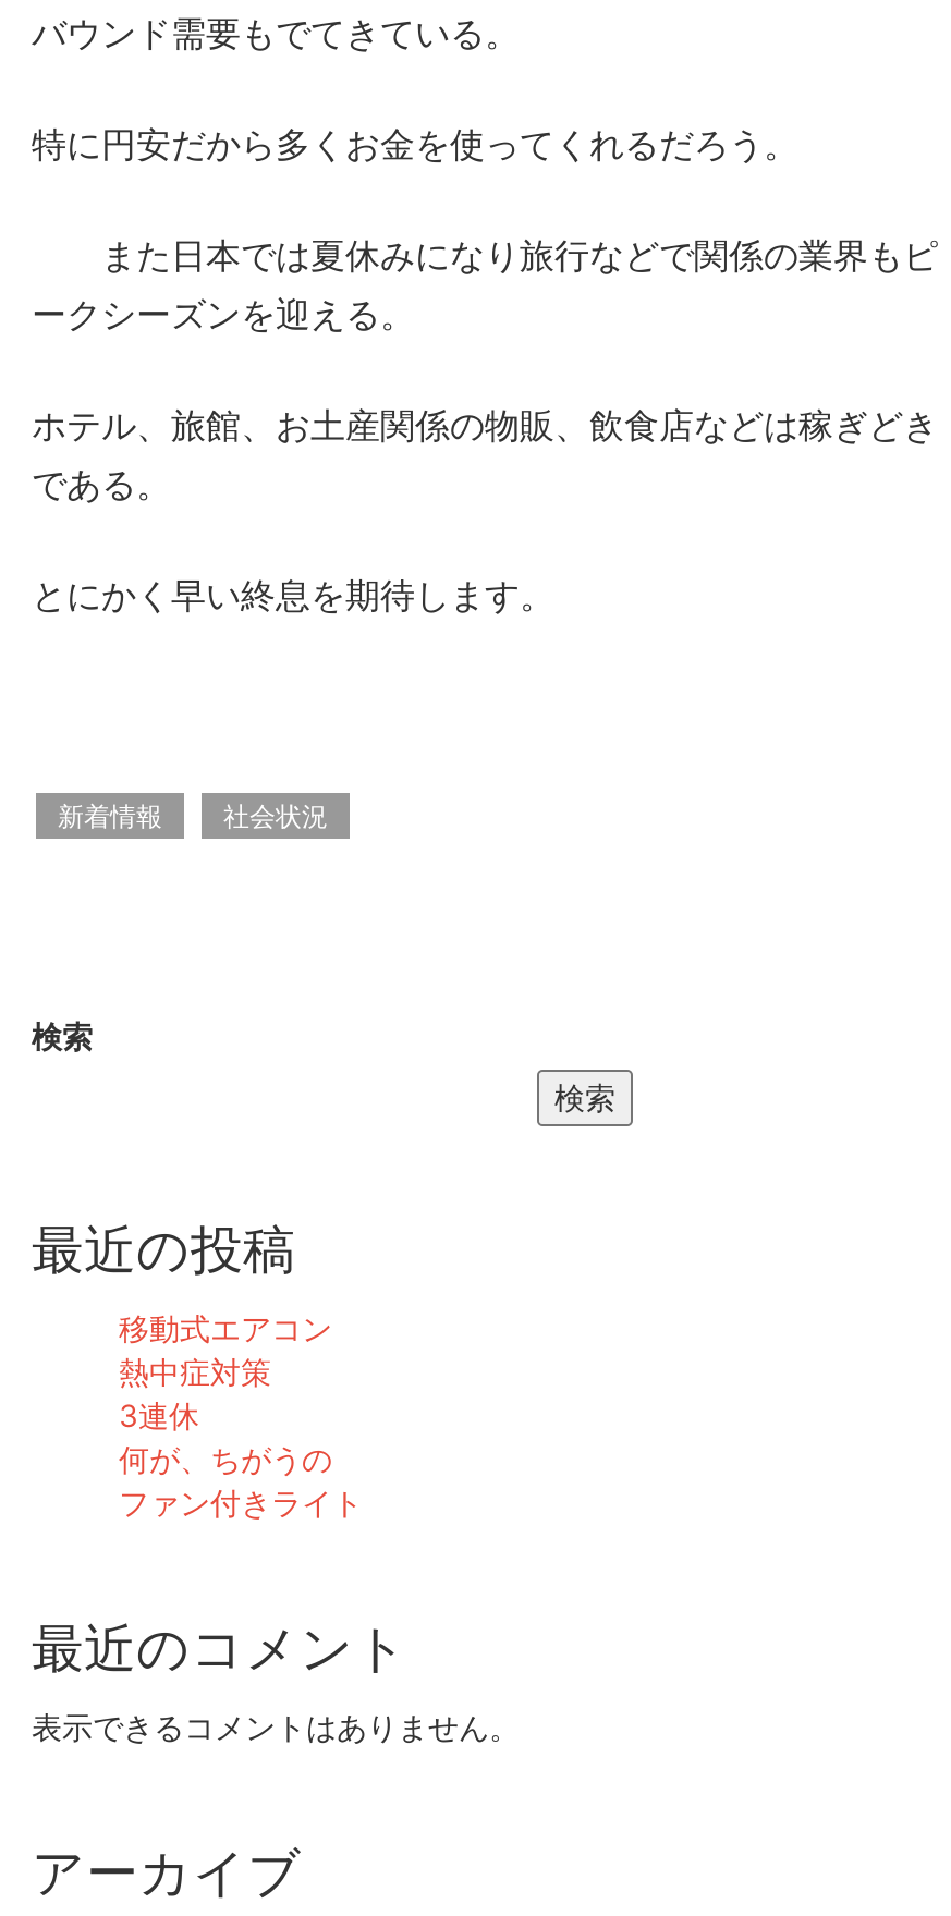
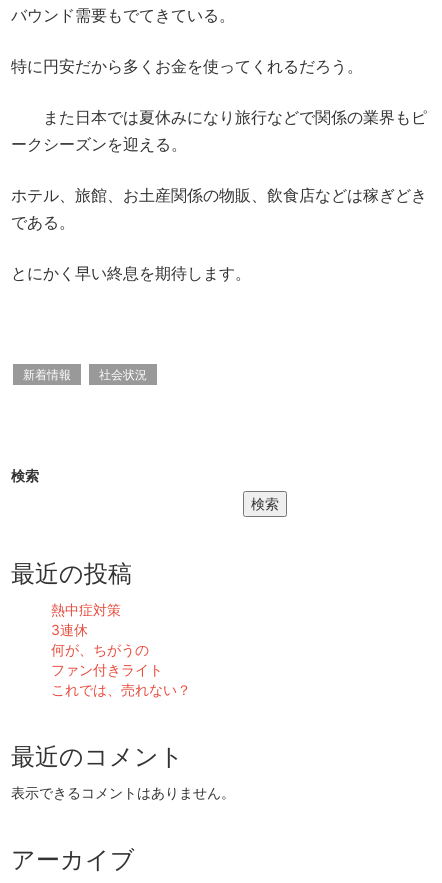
- 移動式エアコン

moved up: 熱中症対策 | 3連休 | 何が、ちがうの | ファン付きライト

+ これでは、売れない？
